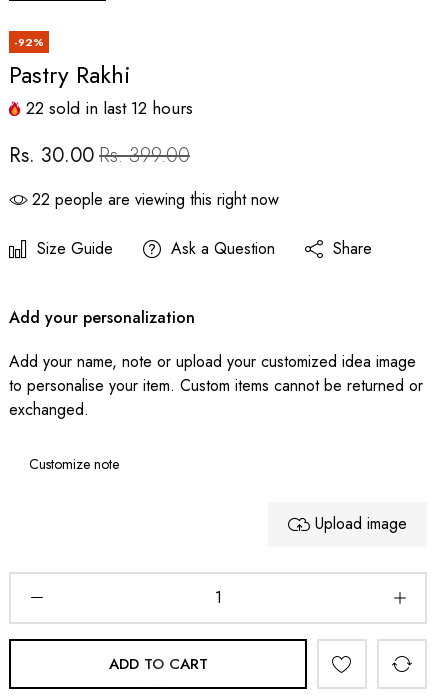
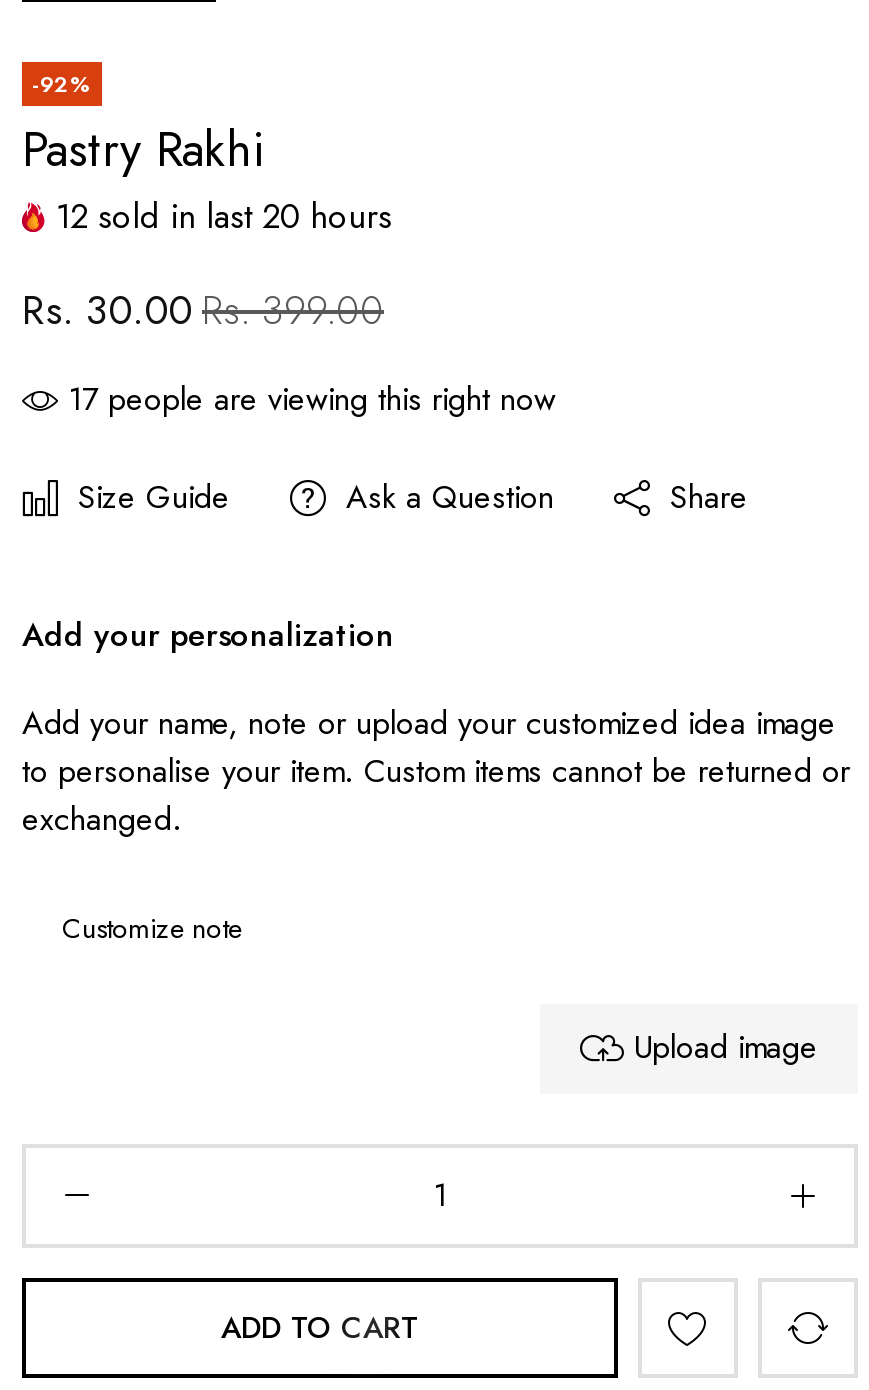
- 22 sold in last 12 hours
+ 12 sold in last 20 hours

- 22 people are viewing this right now
+ 17 people are viewing this right now
